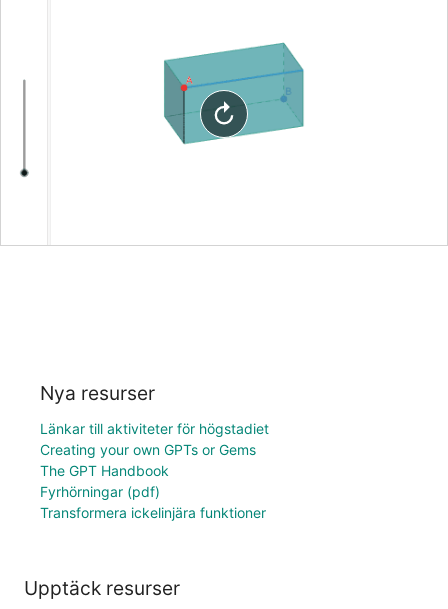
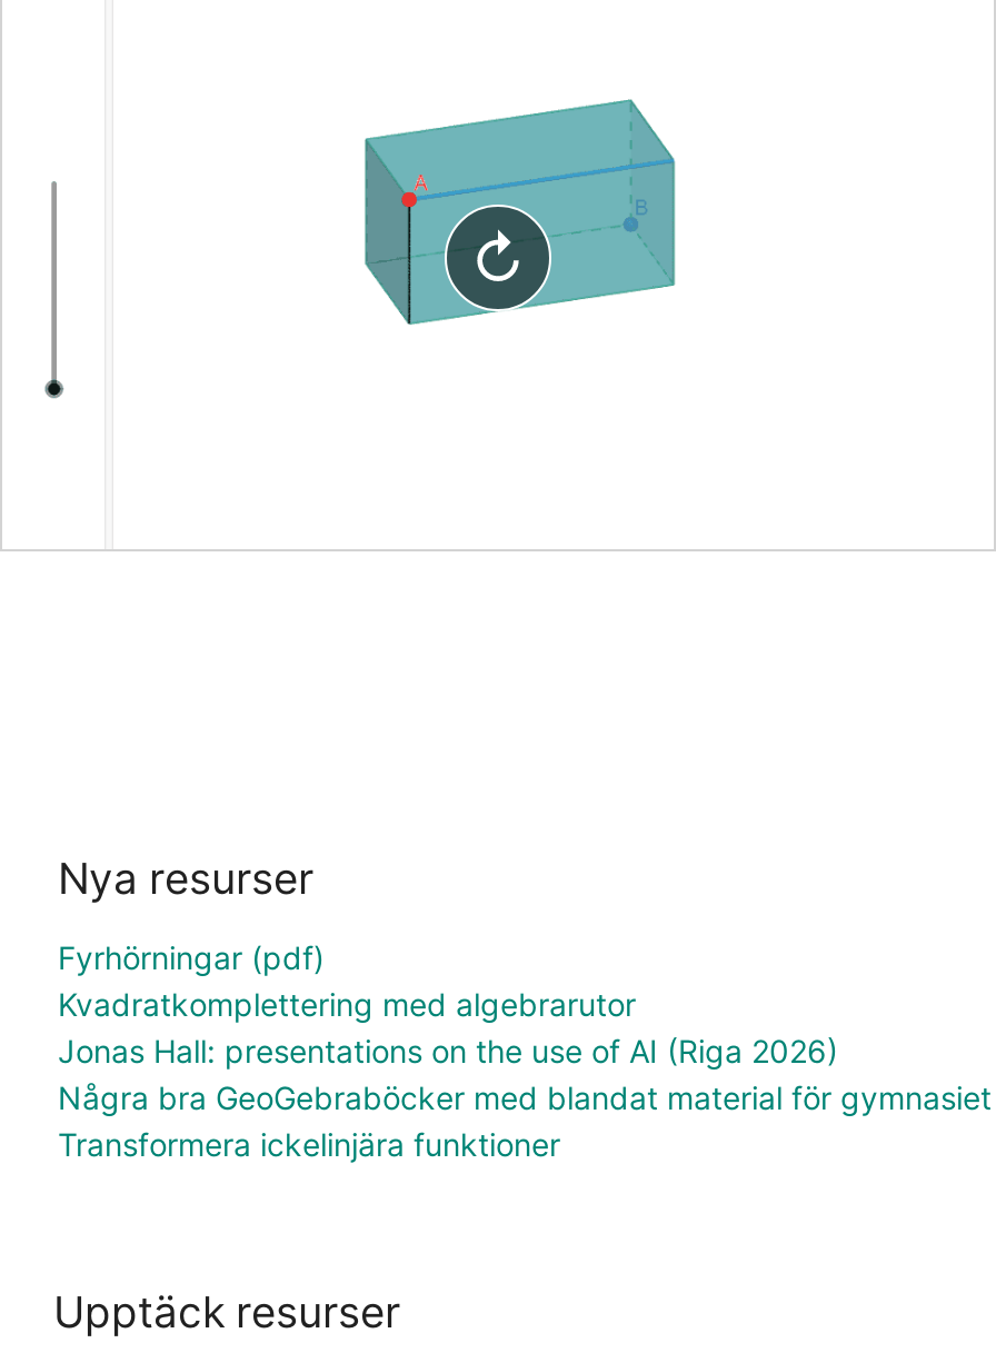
- Länkar till aktiviteter för högstadiet
- Creating your own GPTs or Gems
- The GPT Handbook

moved up: Fyrhörningar (pdf)

+ Kvadratkomplettering med algebrarutor
+ Jonas Hall: presentations on the use of AI (Riga 2026)
+ Några bra GeoGebraböcker med blandat material för gymnasiet
